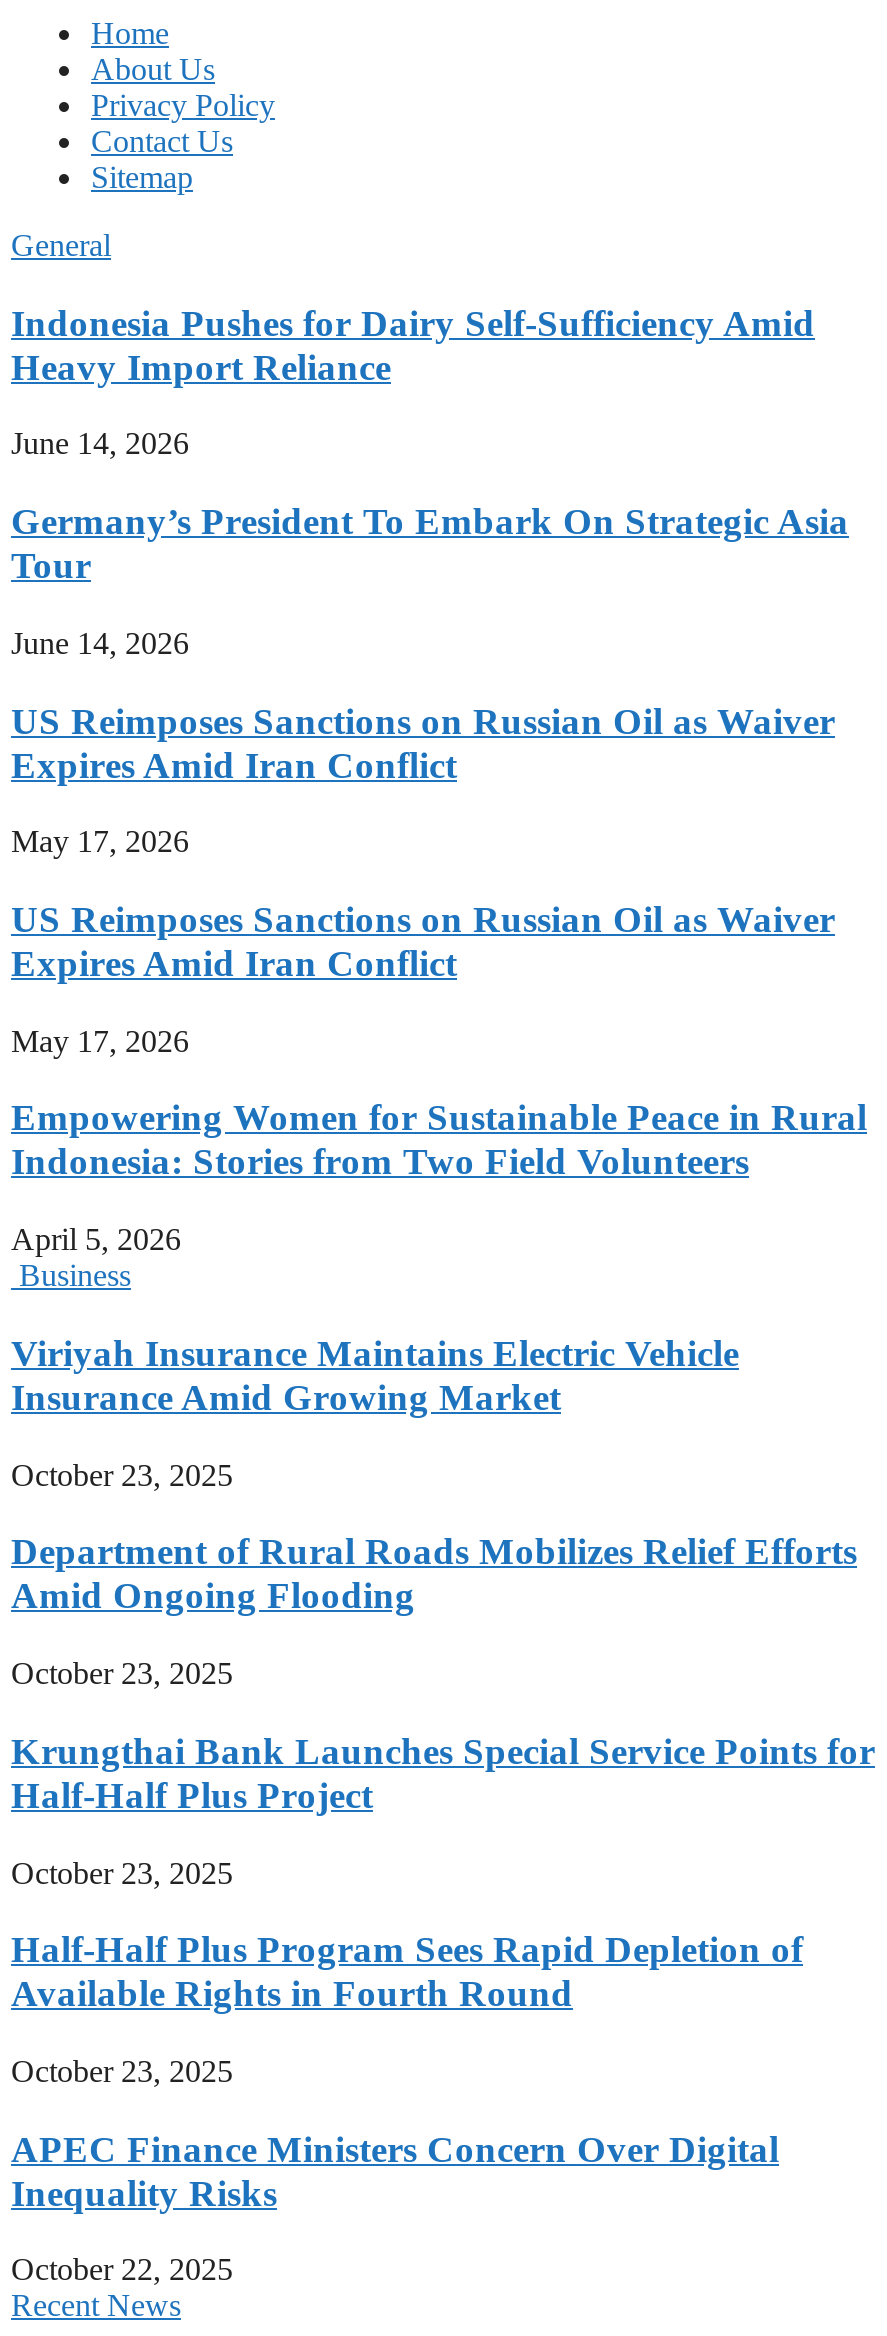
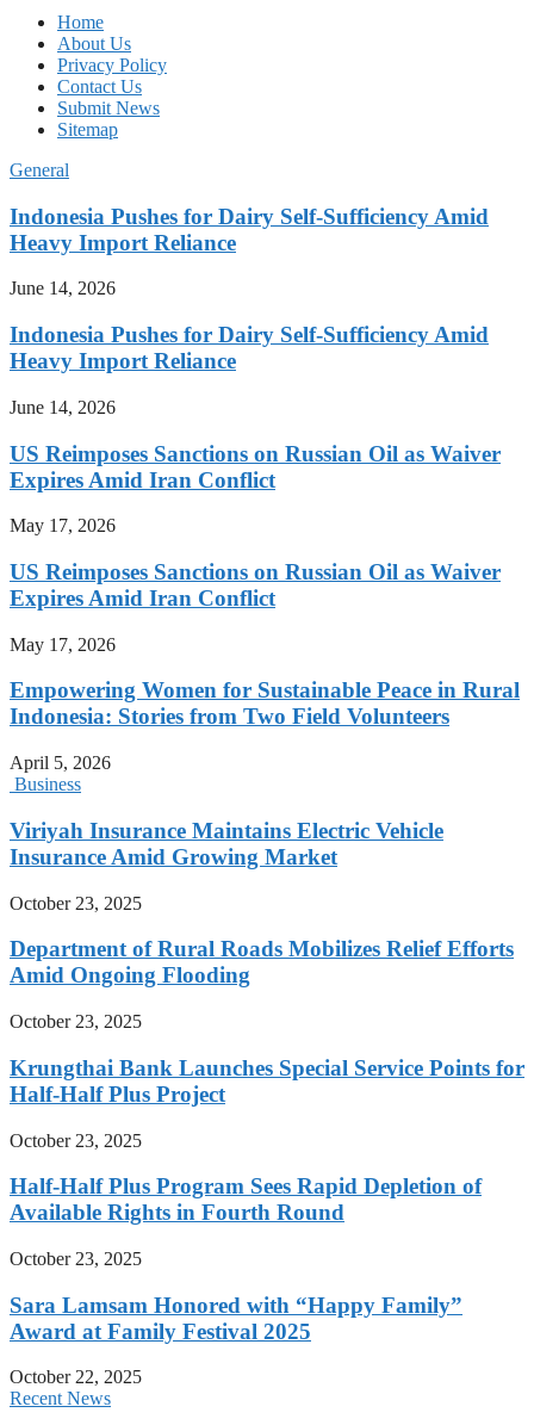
+ Submit News

- Germany’s President To Embark On Strategic Asia
- Tour
+ Indonesia Pushes for Dairy Self-Sufficiency Amid
+ Heavy Import Reliance

- APEC Finance Ministers Concern Over Digital
- Inequality Risks
+ Sara Lamsam Honored with “Happy Family”
+ Award at Family Festival 2025
